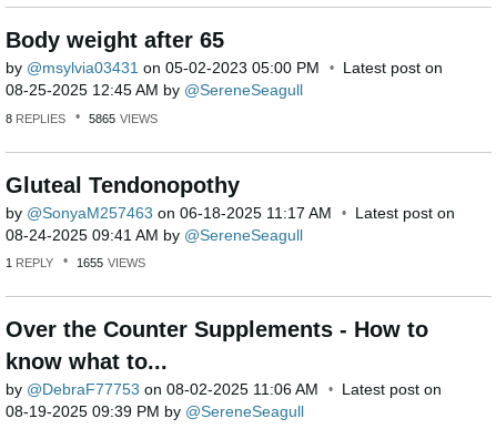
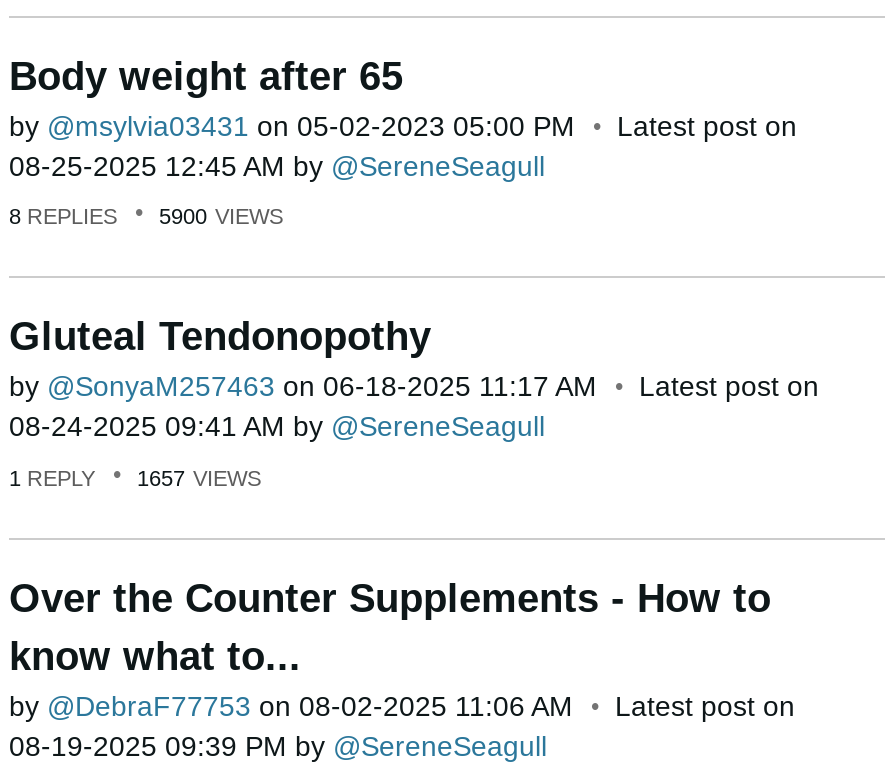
- 8 REPLIES 5865 VIEWS
+ 8 REPLIES 5900 VIEWS

- 1 REPLY 1655 VIEWS
+ 1 REPLY 1657 VIEWS
